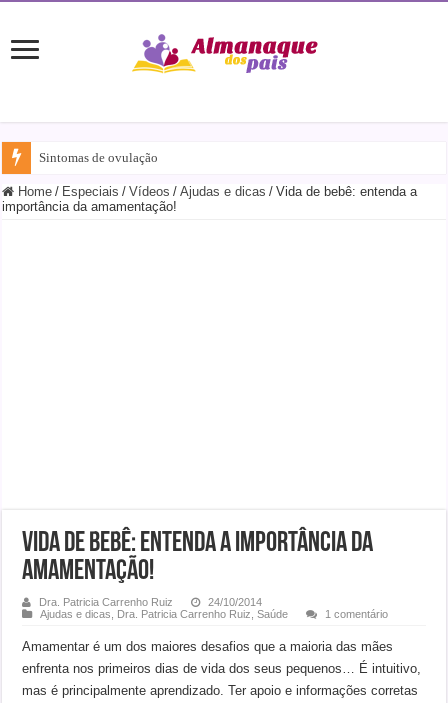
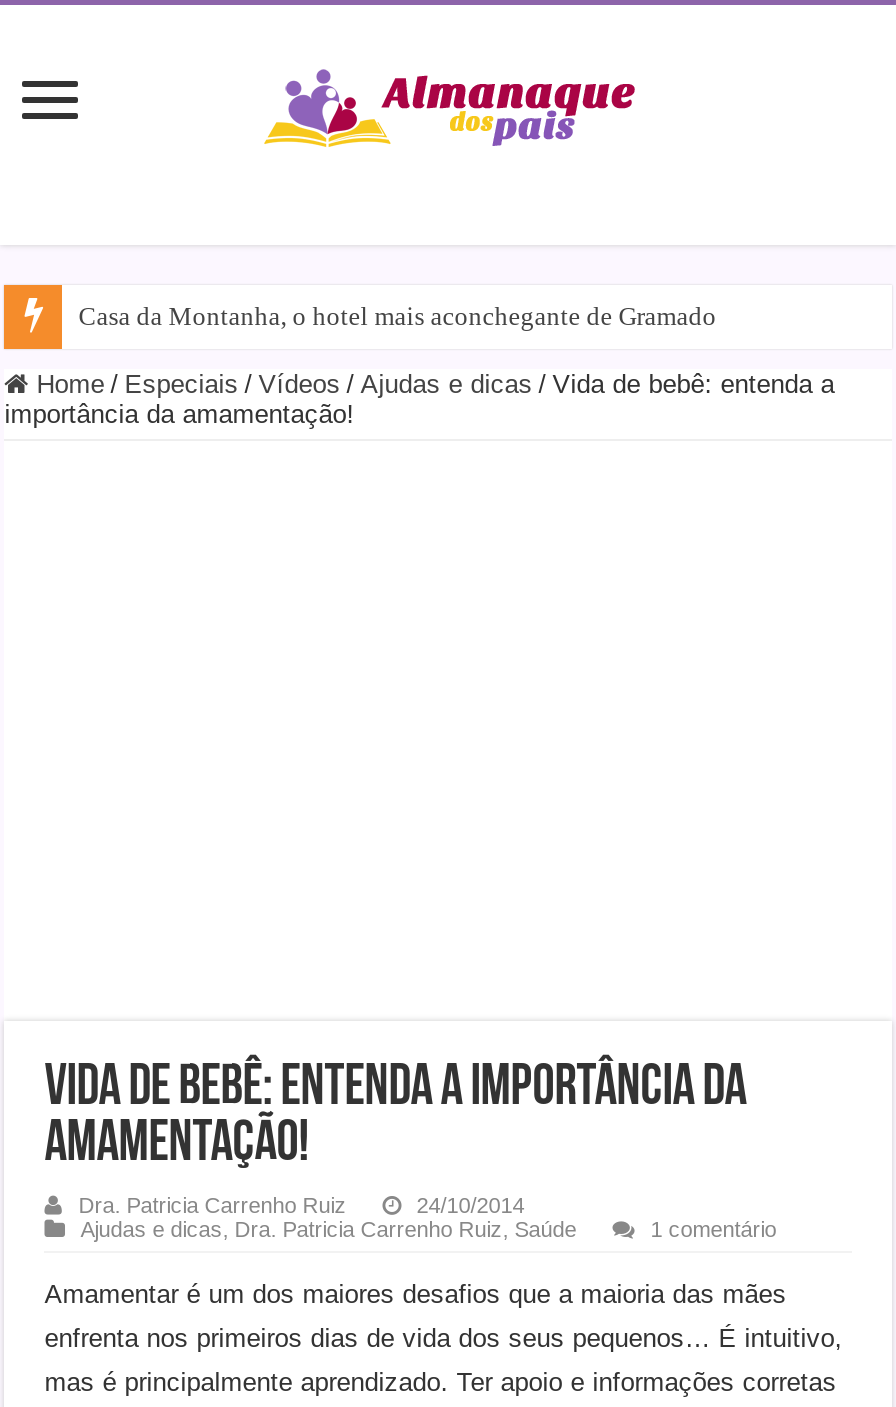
- Sintomas de ovulação
+ Casa da Montanha, o hotel mais aconchegante de Gramado
